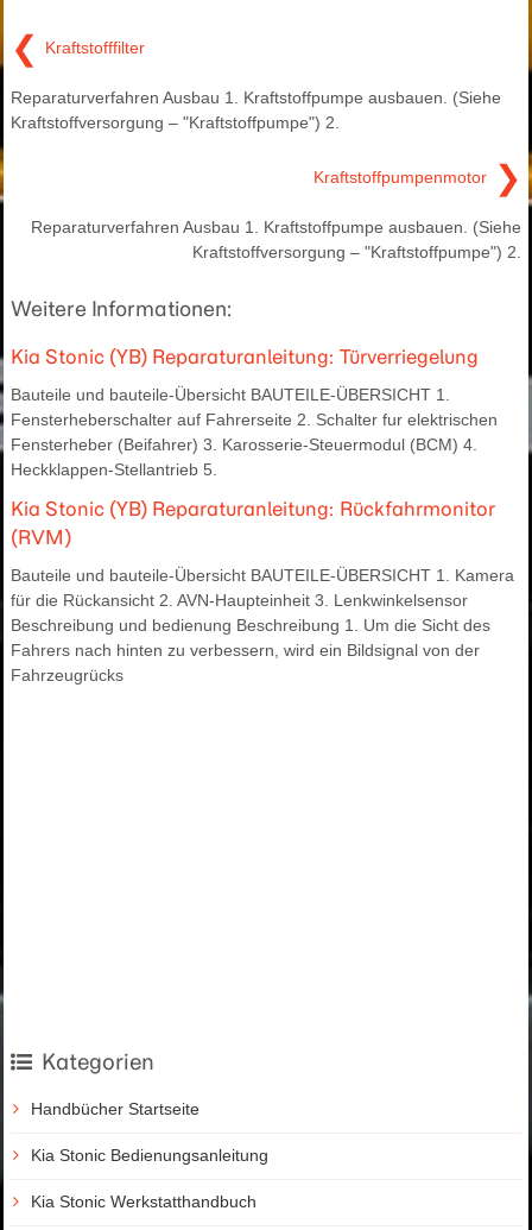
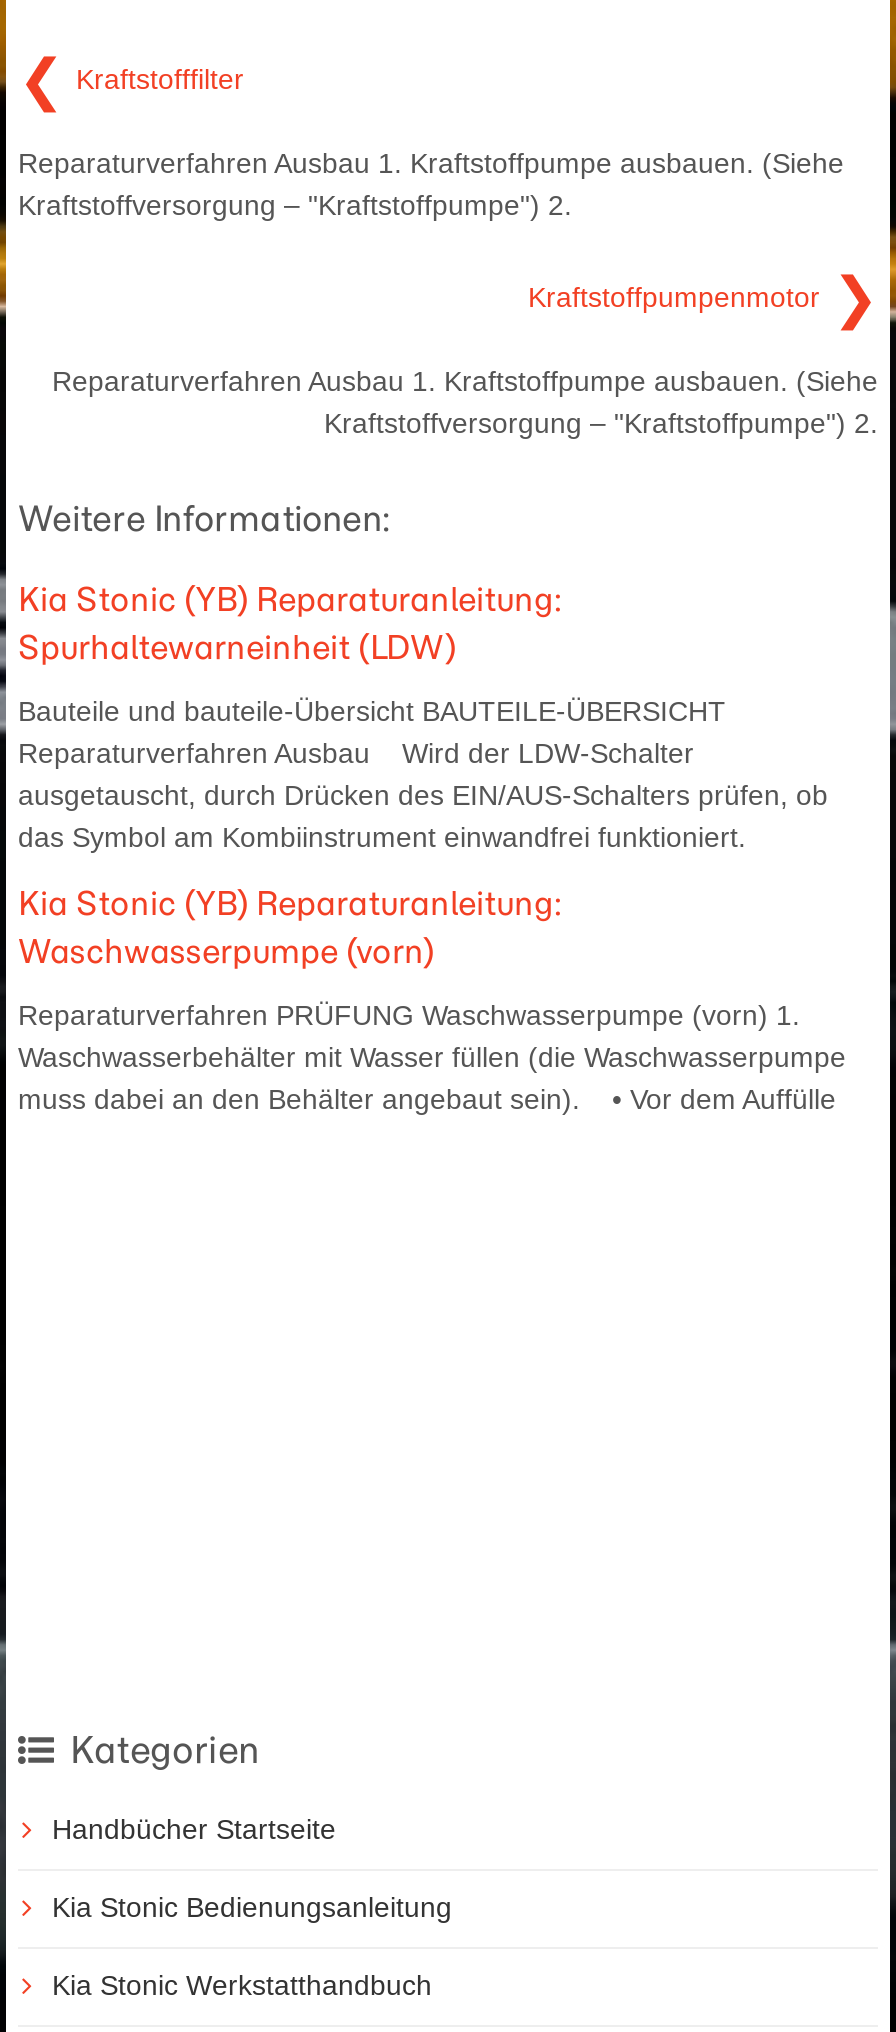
- Kia Stonic (YB) Reparaturanleitung: Türverriegelung
+ Kia Stonic (YB) Reparaturanleitung:
+ Spurhaltewarneinheit (LDW)

- Bauteile und bauteile-Übersicht BAUTEILE-ÜBERSICHT 1.
- Fensterheberschalter auf Fahrerseite 2. Schalter fur elektrischen
- Fensterheber (Beifahrer) 3. Karosserie-Steuermodul (BCM) 4.
- Heckklappen-Stellantrieb 5.
+ Bauteile und bauteile-Übersicht BAUTEILE-ÜBERSICHT
+ Reparaturverfahren Ausbau Wird der LDW-Schalter
+ ausgetauscht, durch Drücken des EIN/AUS-Schalters prüfen, ob
+ das Symbol am Kombiinstrument einwandfrei funktioniert.

- Kia Stonic (YB) Reparaturanleitung: Rückfahrmonitor
- (RVM)
+ Kia Stonic (YB) Reparaturanleitung:
+ Waschwasserpumpe (vorn)

- Bauteile und bauteile-Übersicht BAUTEILE-ÜBERSICHT 1. Kamera
- für die Rückansicht 2. AVN-Haupteinheit 3. Lenkwinkelsensor
- Beschreibung und bedienung Beschreibung 1. Um die Sicht des
- Fahrers nach hinten zu verbessern, wird ein Bildsignal von der
- Fahrzeugrücks
+ Reparaturverfahren PRÜFUNG Waschwasserpumpe (vorn) 1.
+ Waschwasserbehälter mit Wasser füllen (die Waschwasserpumpe
+ muss dabei an den Behälter angebaut sein). • Vor dem Auffülle
